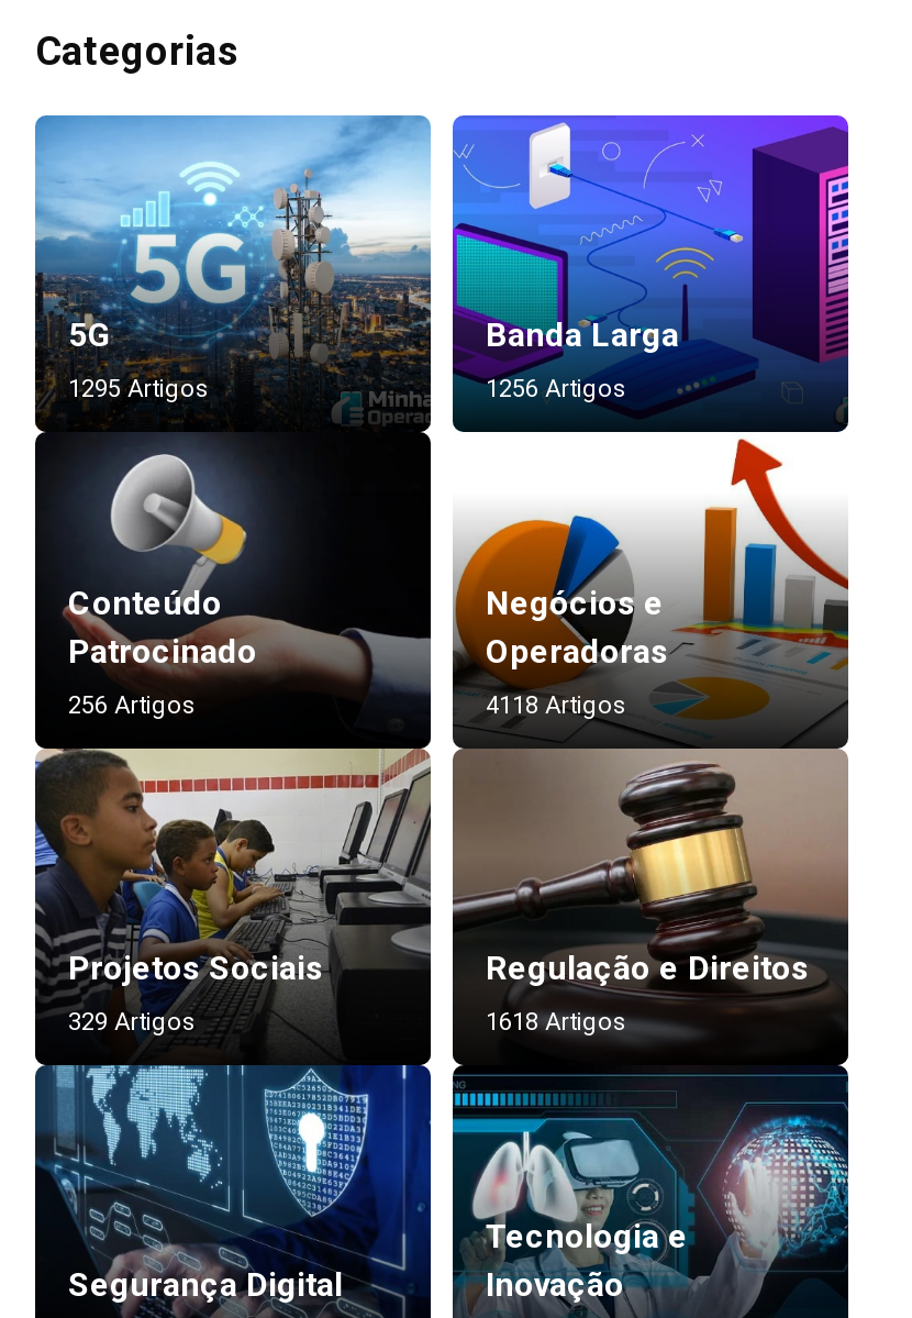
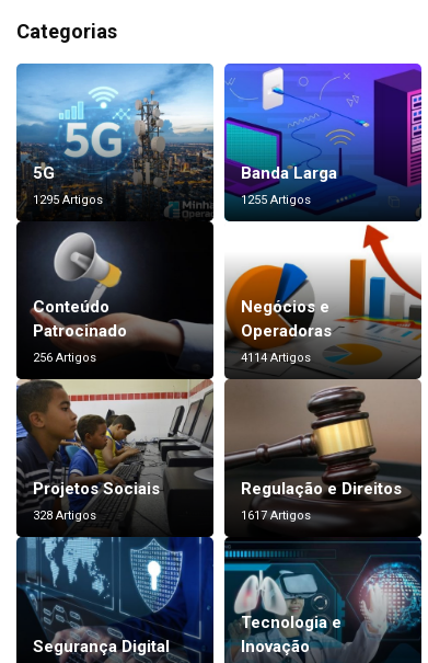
- 1256 Artigos
+ 1255 Artigos

- 4118 Artigos
+ 4114 Artigos

- 329 Artigos
+ 328 Artigos

- 1618 Artigos
+ 1617 Artigos
